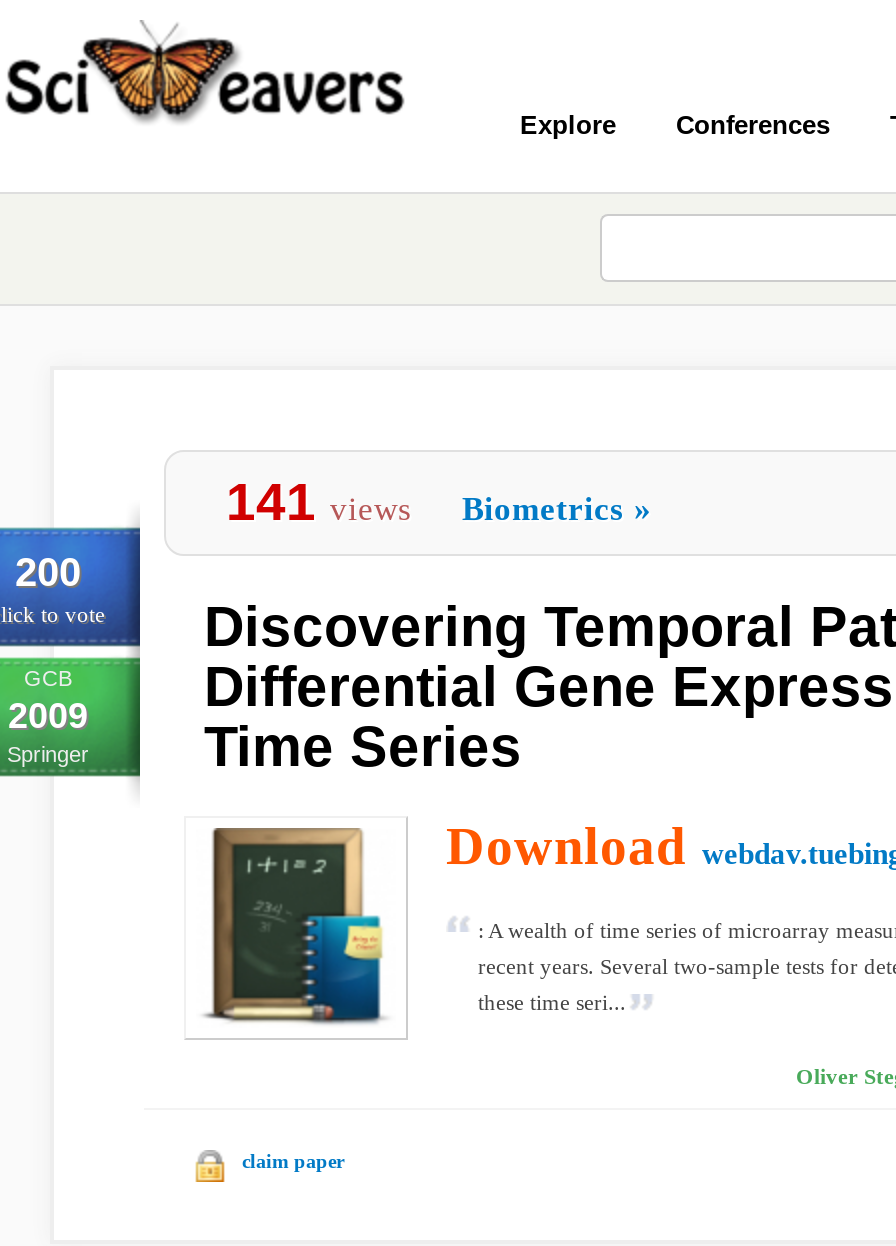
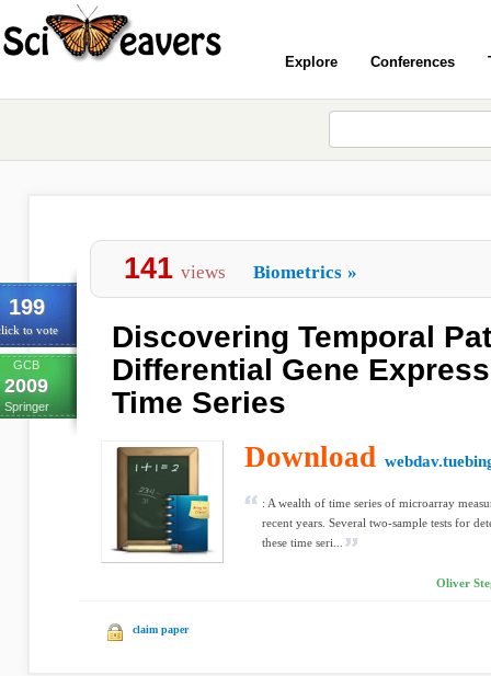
- 200
+ 199
